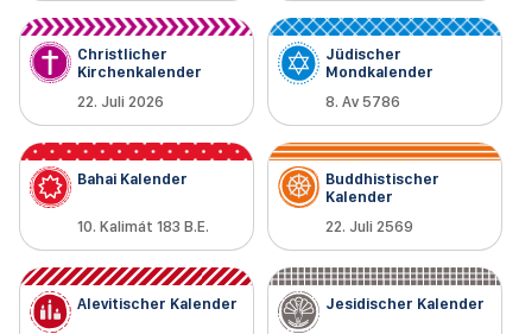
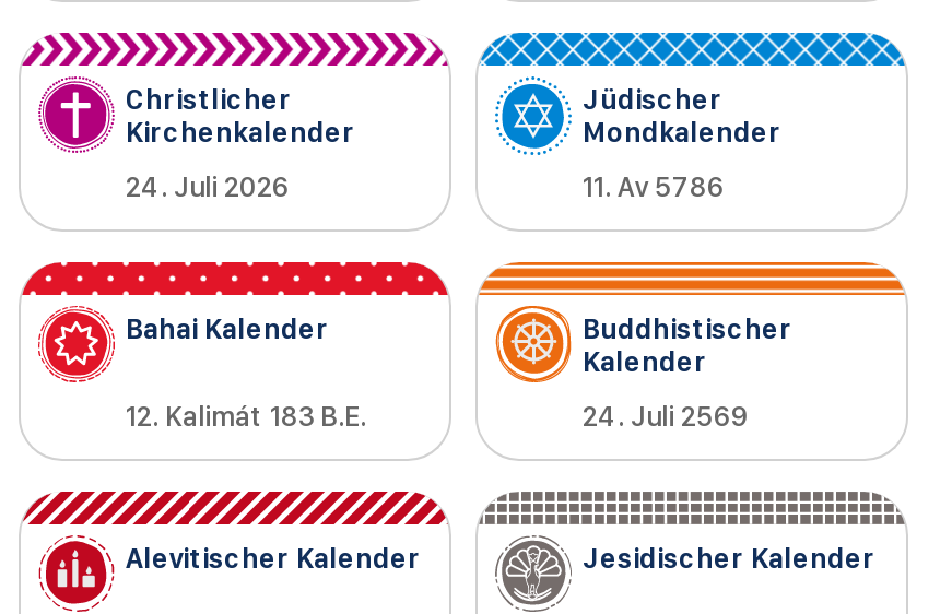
- 22. Juli 2026
+ 24. Juli 2026

- 8. Av 5786
+ 11. Av 5786

- 10. Kalimát 183 B.E.
+ 12. Kalimát 183 B.E.

- 22. Juli 2569
+ 24. Juli 2569
